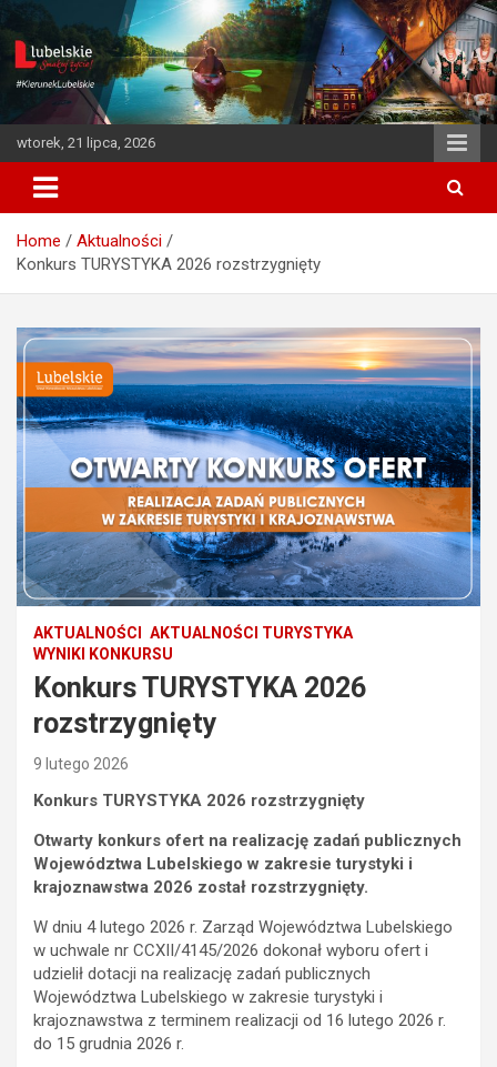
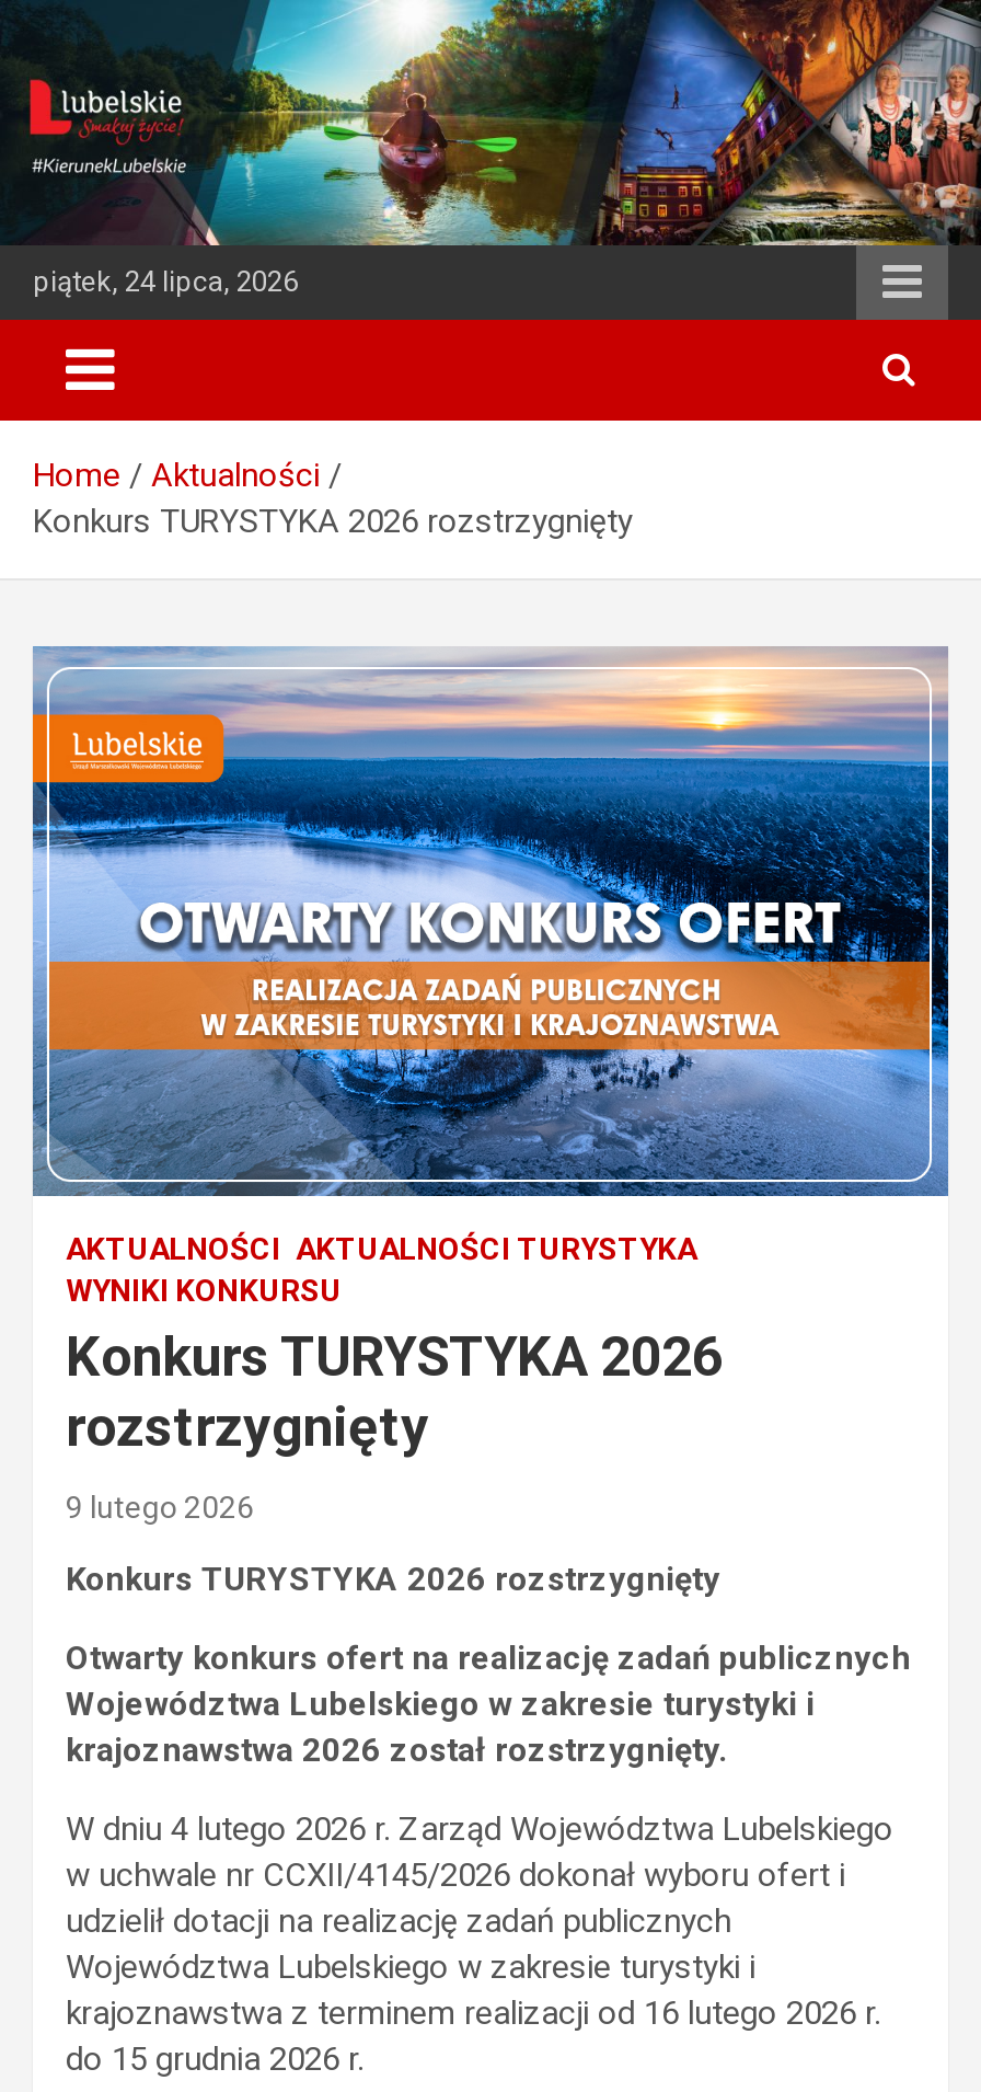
- wtorek, 21 lipca, 2026
+ piątek, 24 lipca, 2026
